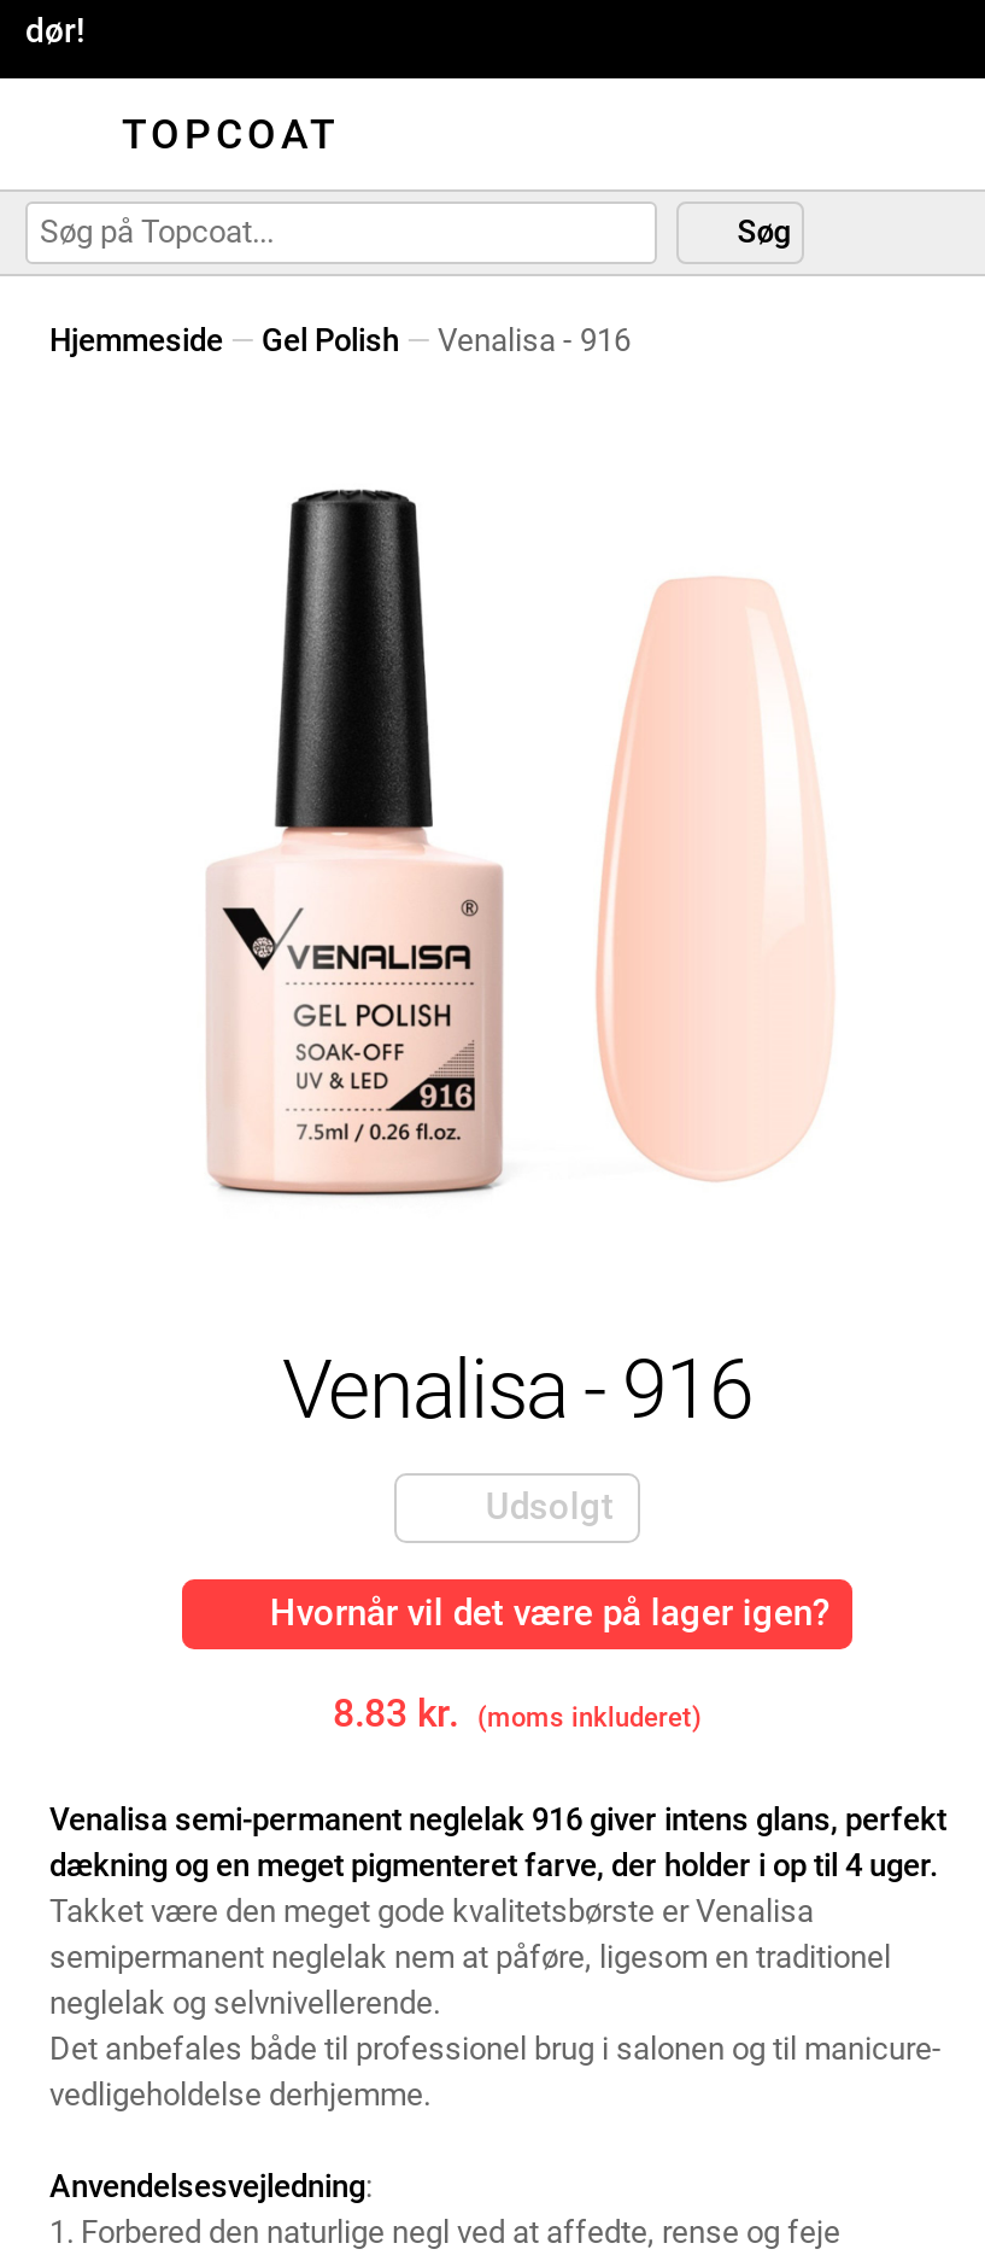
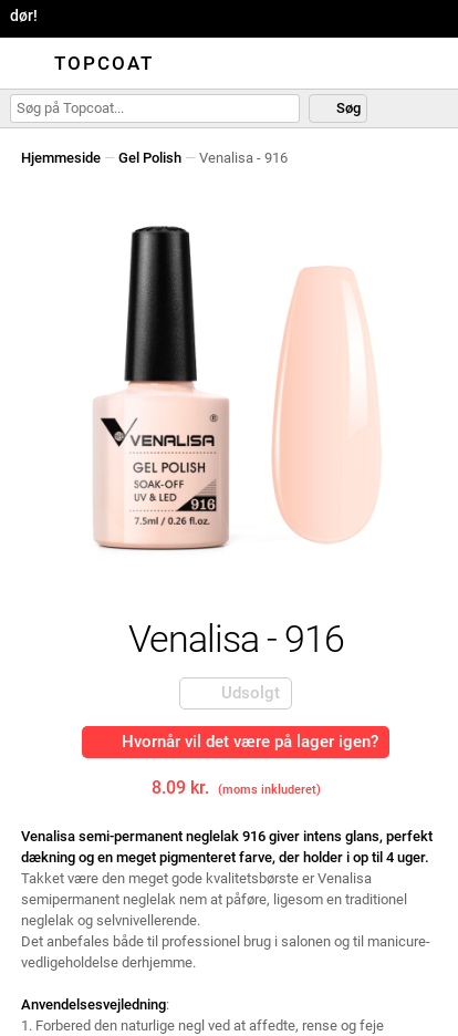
- 8.83 kr. (moms inkluderet)
+ 8.09 kr. (moms inkluderet)
